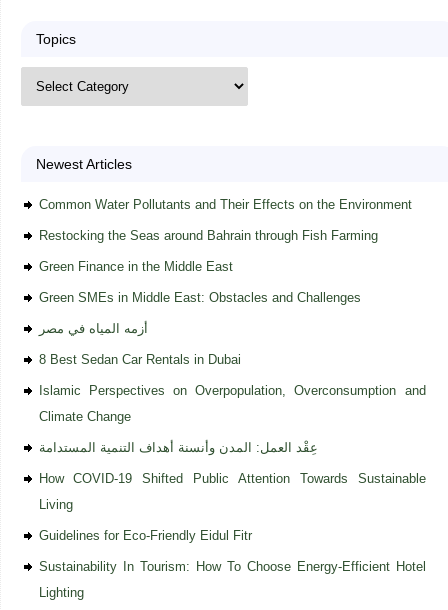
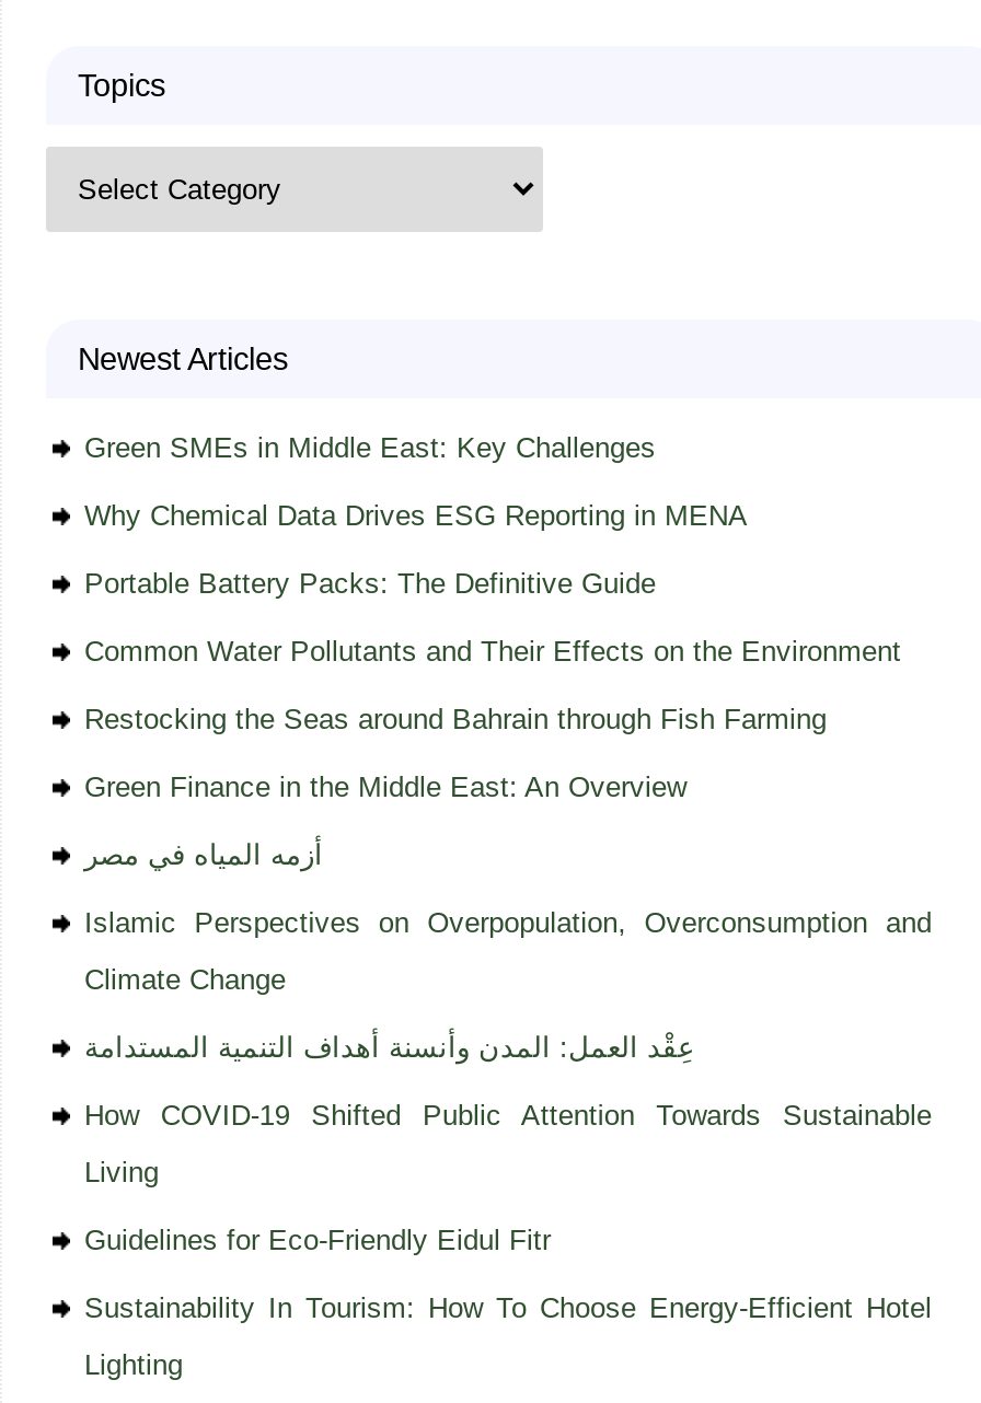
+ Green SMEs in Middle East: Key Challenges
+ Why Chemical Data Drives ESG Reporting in MENA
+ Portable Battery Packs: The Definitive Guide

moved down: Common Water Pollutants and Their Effects on the Environment | Restocking the Seas around Bahrain through Fish Farming

- Green Finance in the Middle East
- Green SMEs in Middle East: Obstacles and Challenges
+ Green Finance in the Middle East: An Overview

moved down: أزمه المياه في مصر

- 8 Best Sedan Car Rentals in Dubai
